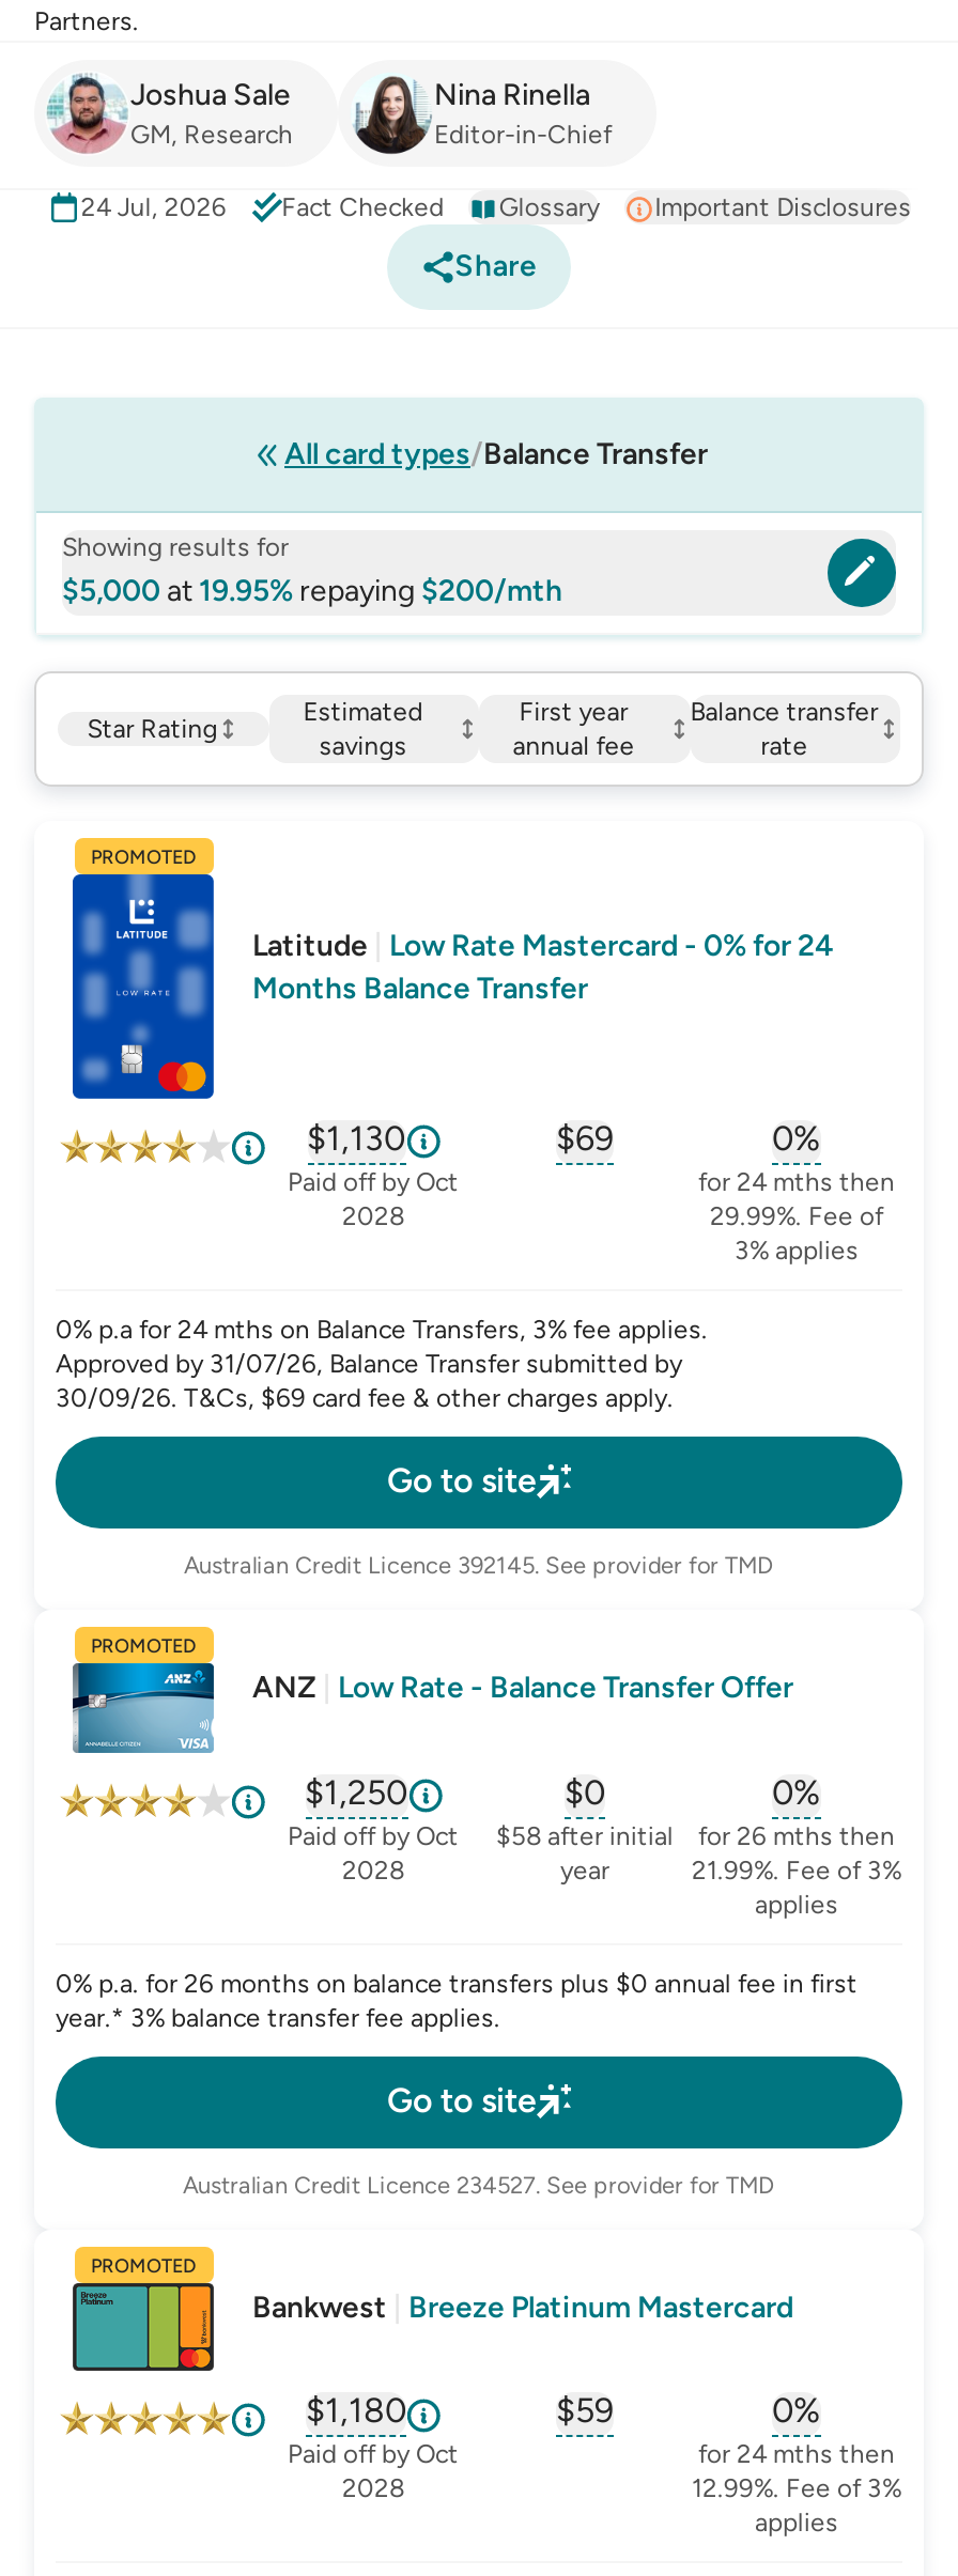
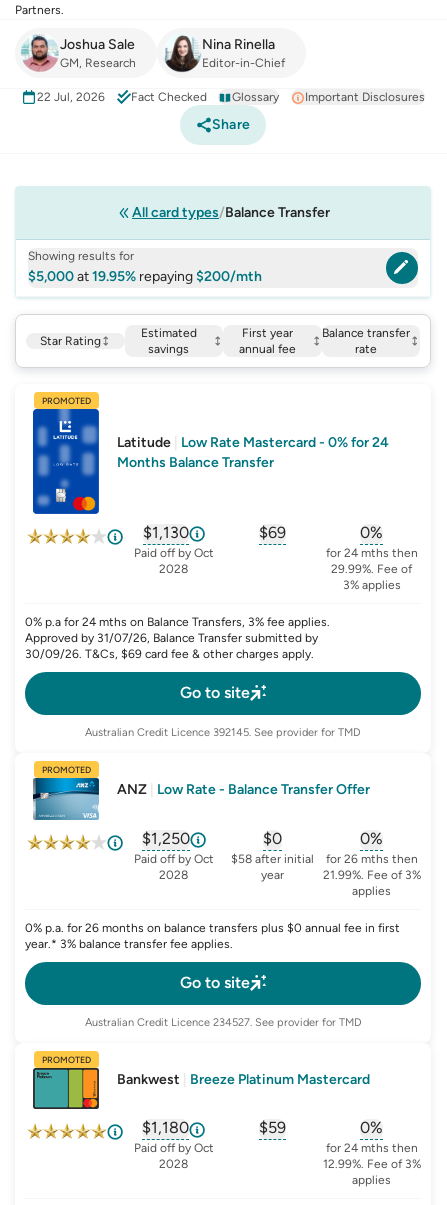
- 24 Jul, 2026 Fact Checked Glossary Important Disclosures
+ 22 Jul, 2026 Fact Checked Glossary Important Disclosures
